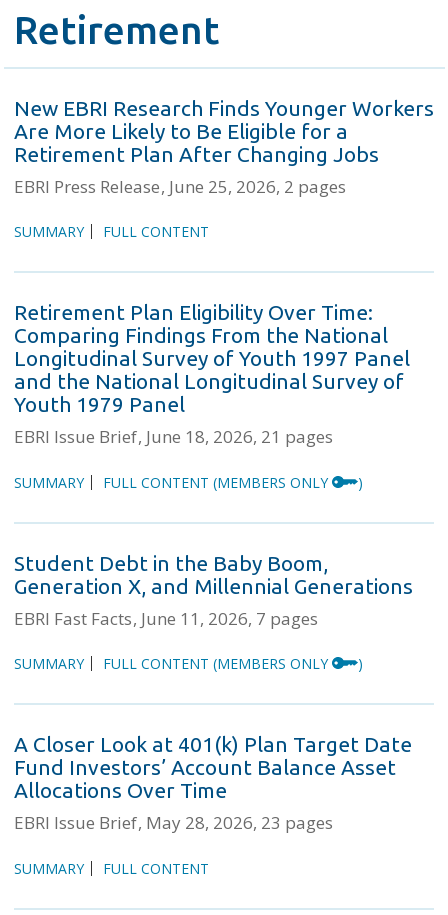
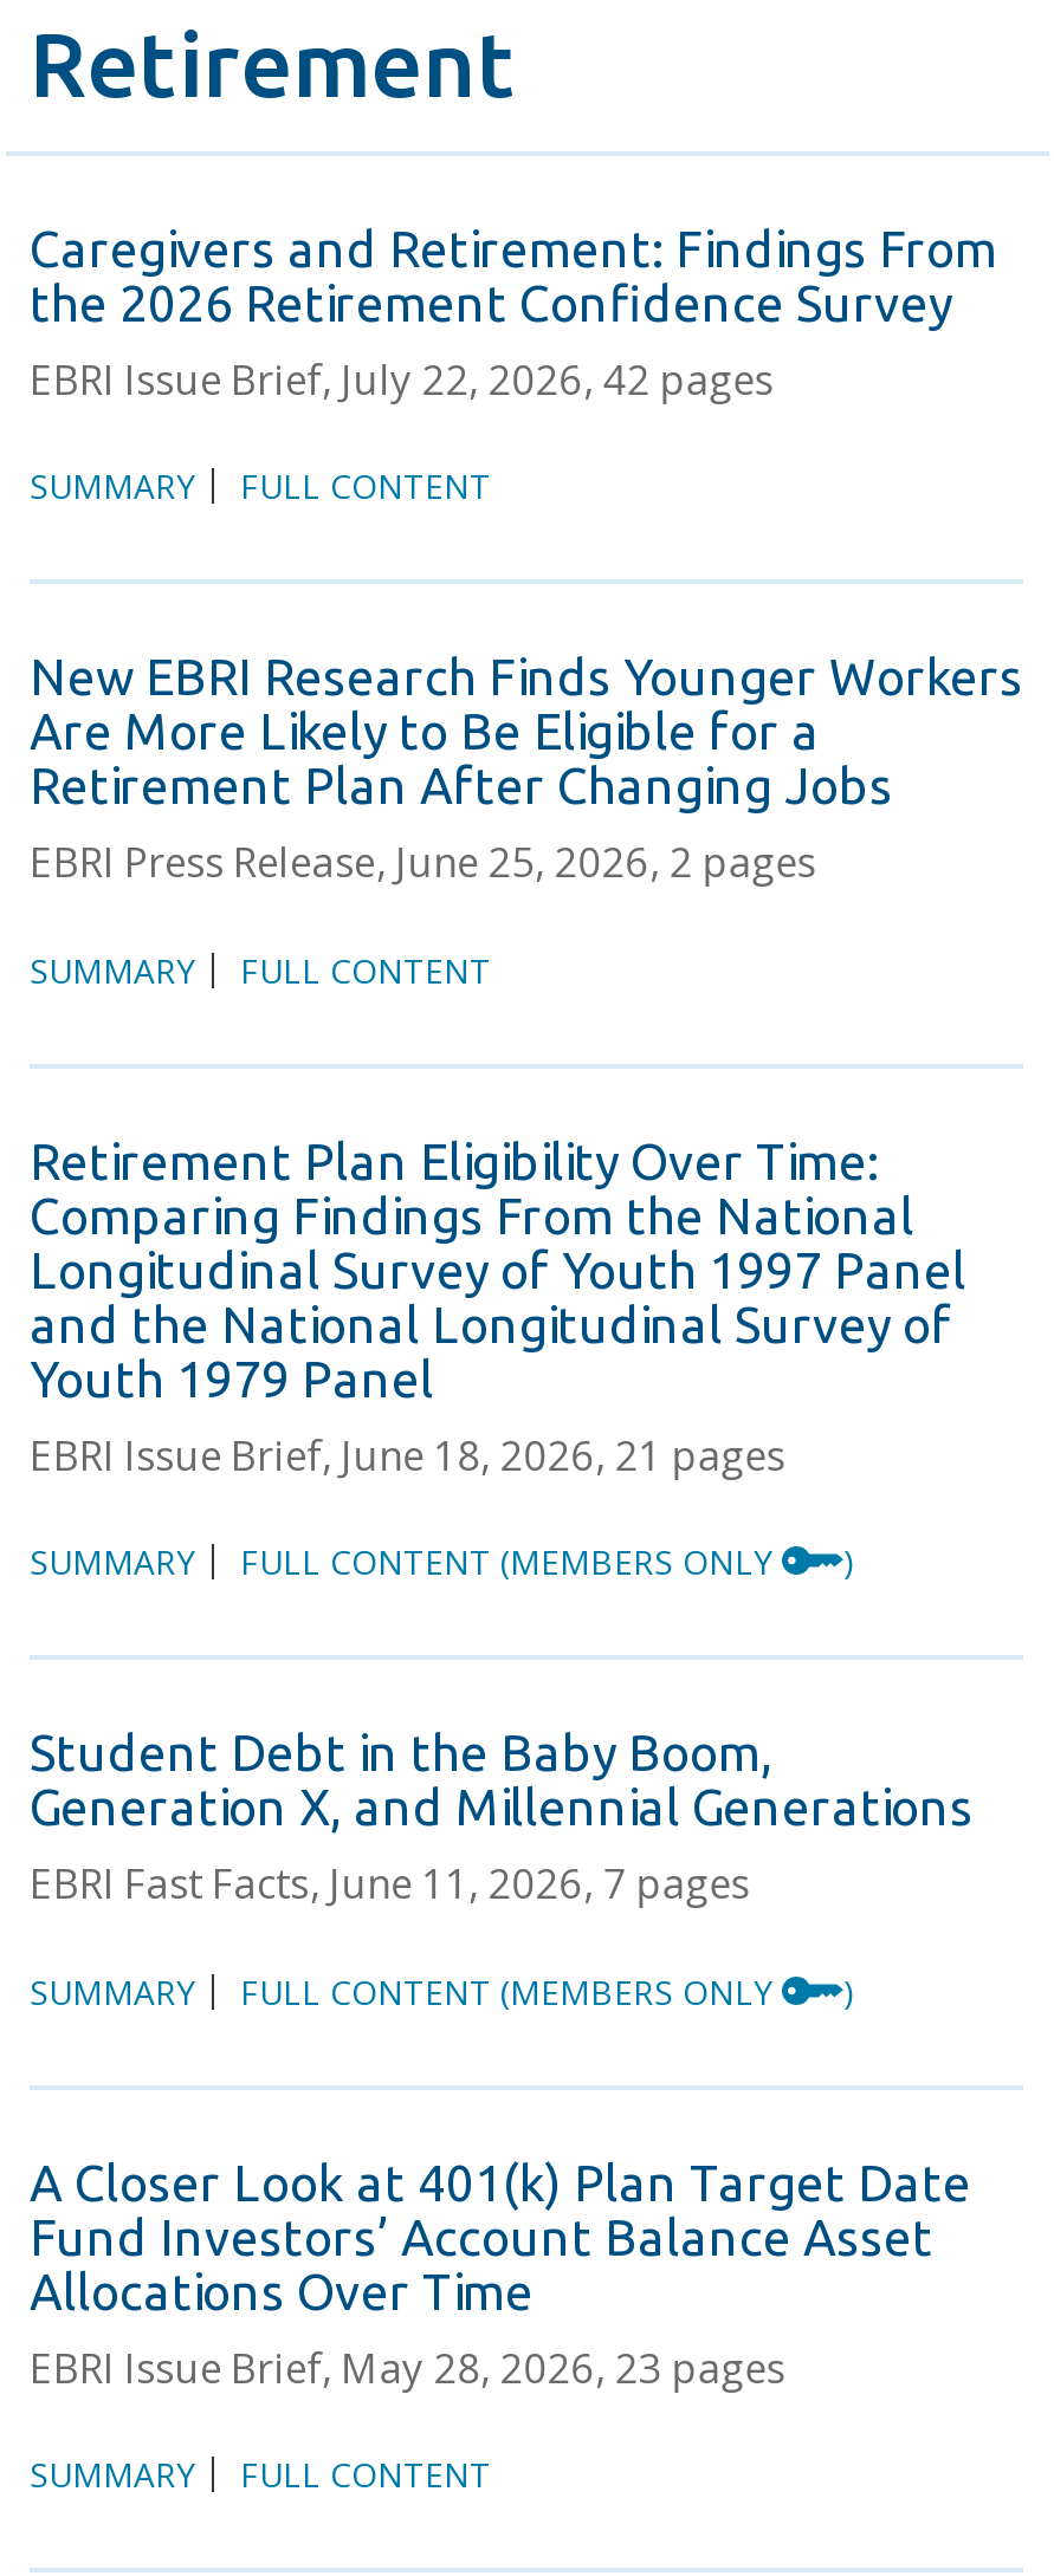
+ Caregivers and Retirement: Findings From
+ the 2026 Retirement Confidence Survey
+ EBRI Issue Brief July 22, 2026 42 pages
+ SUMMARY
+ FULL CONTENT
